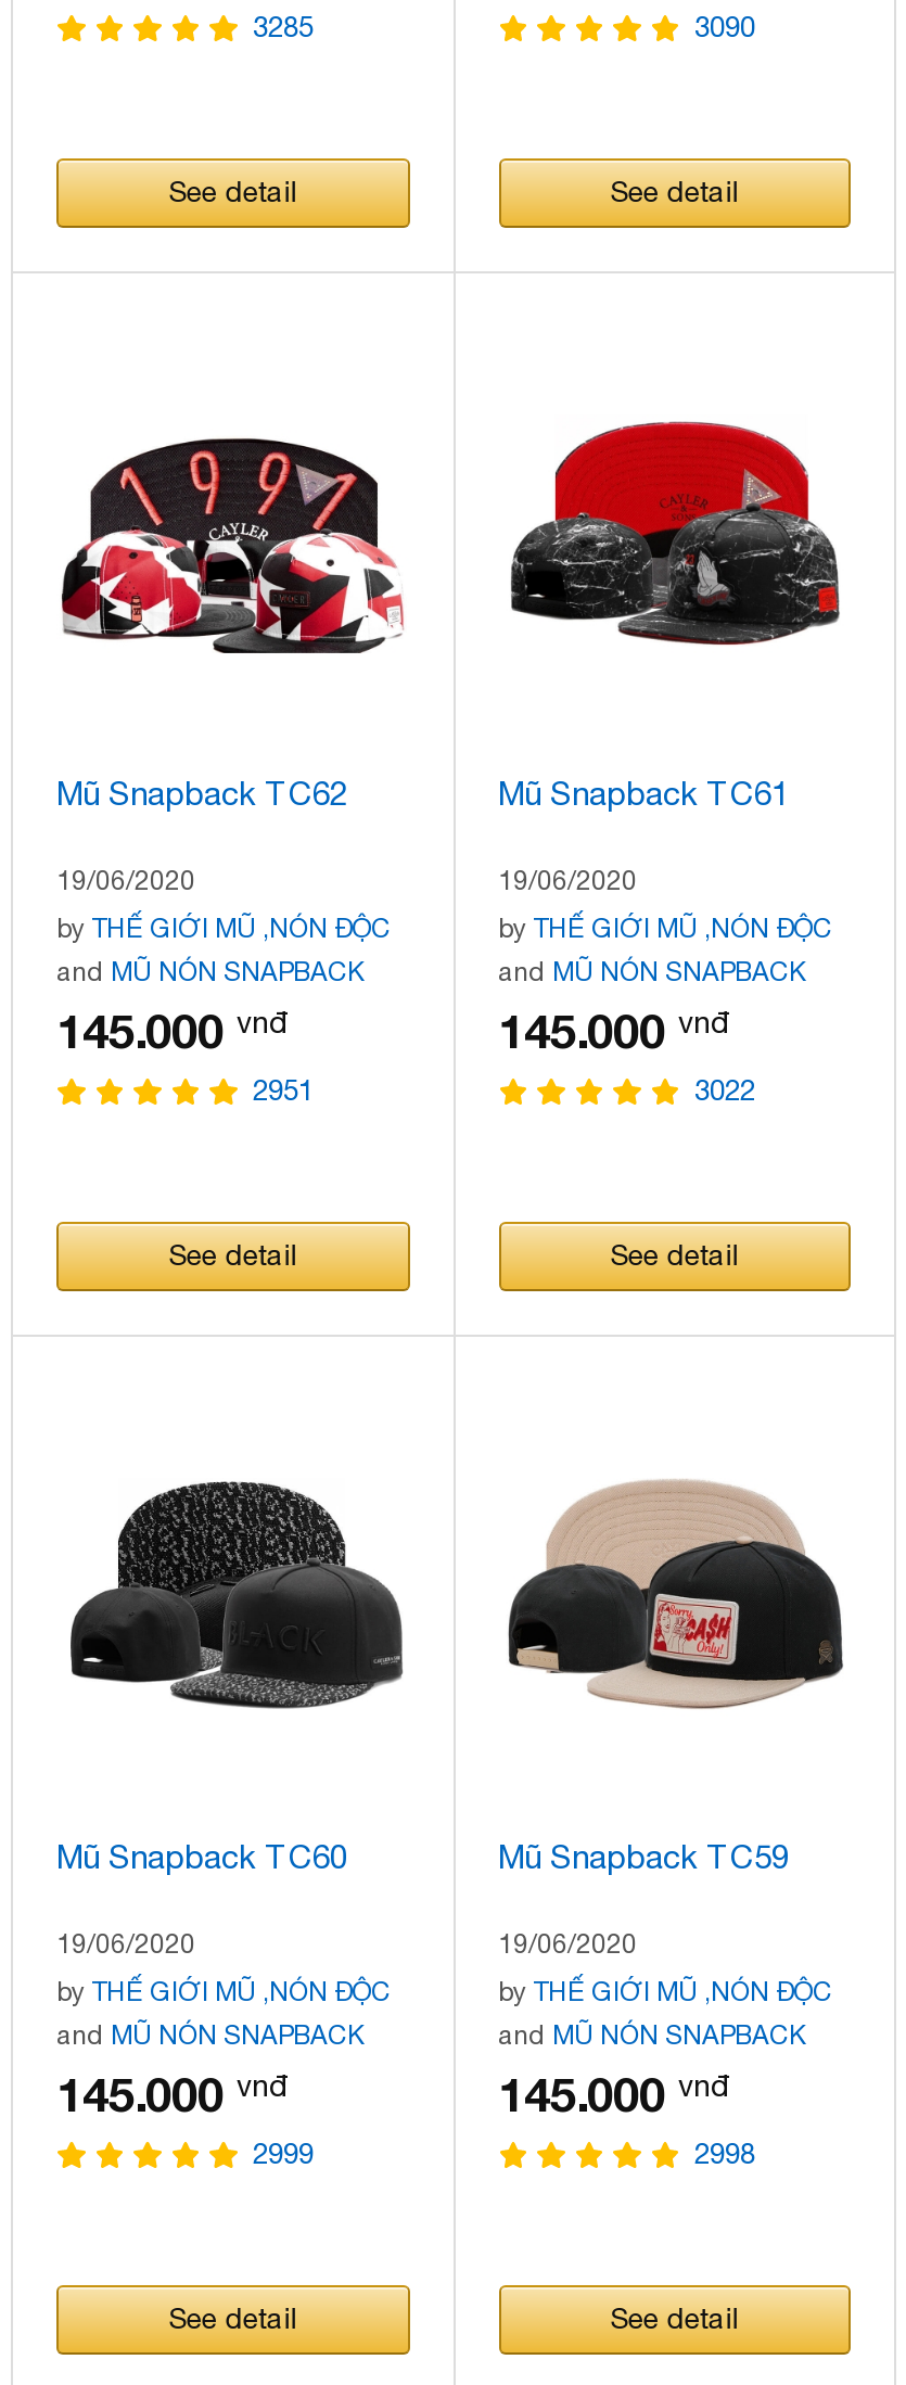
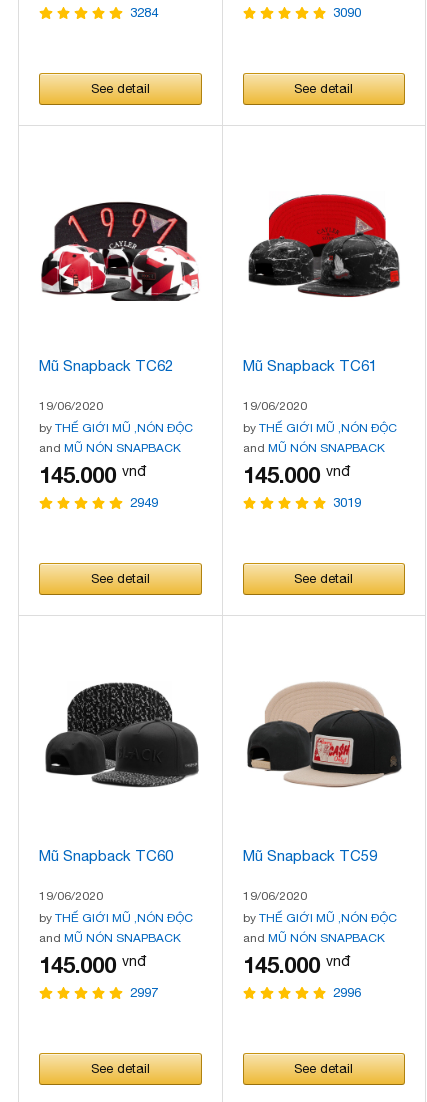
- 3285
+ 3284

- 2951
+ 2949

- 3022
+ 3019

- 2999
+ 2997

- 2998
+ 2996
